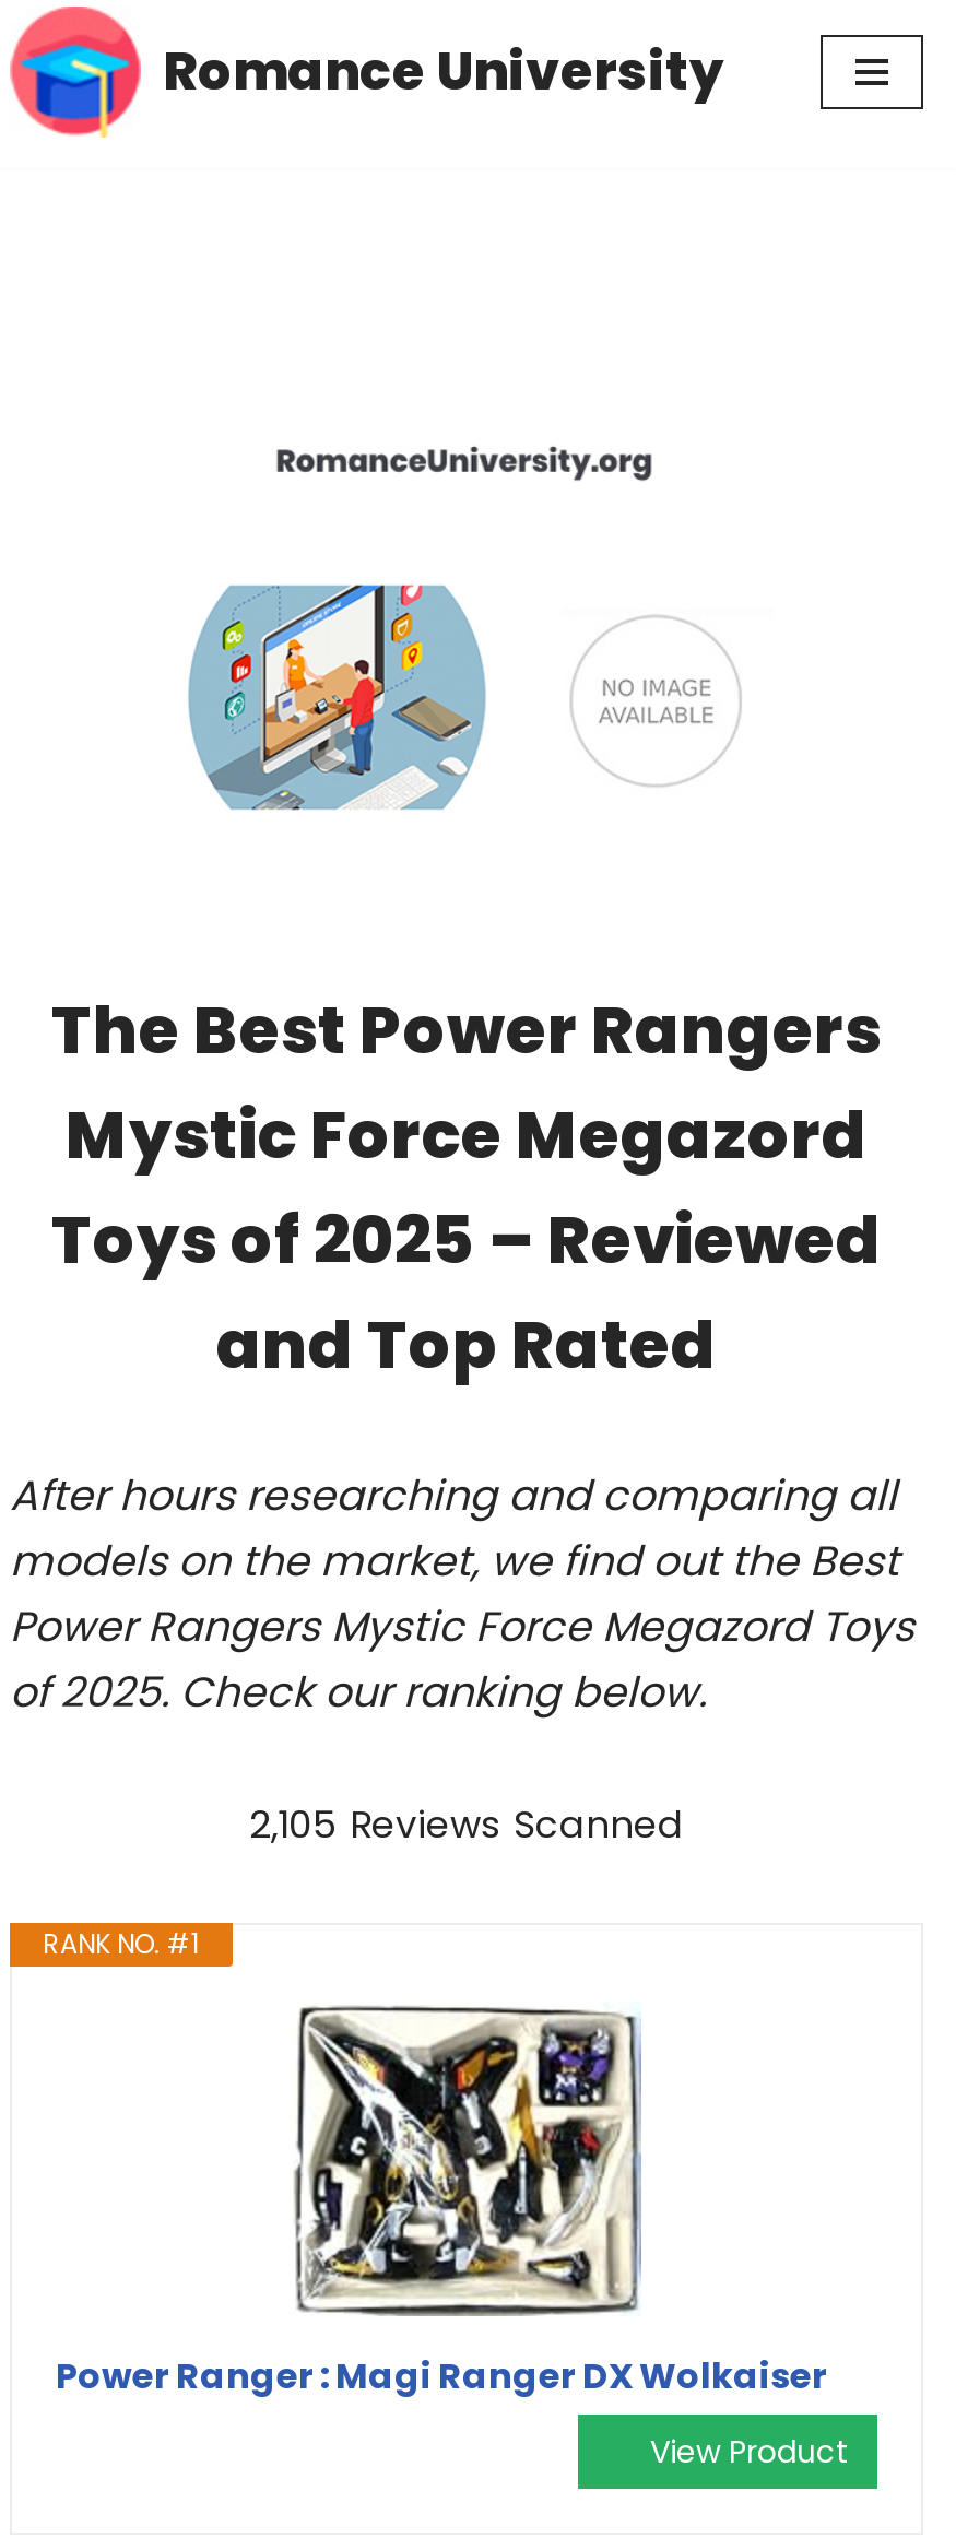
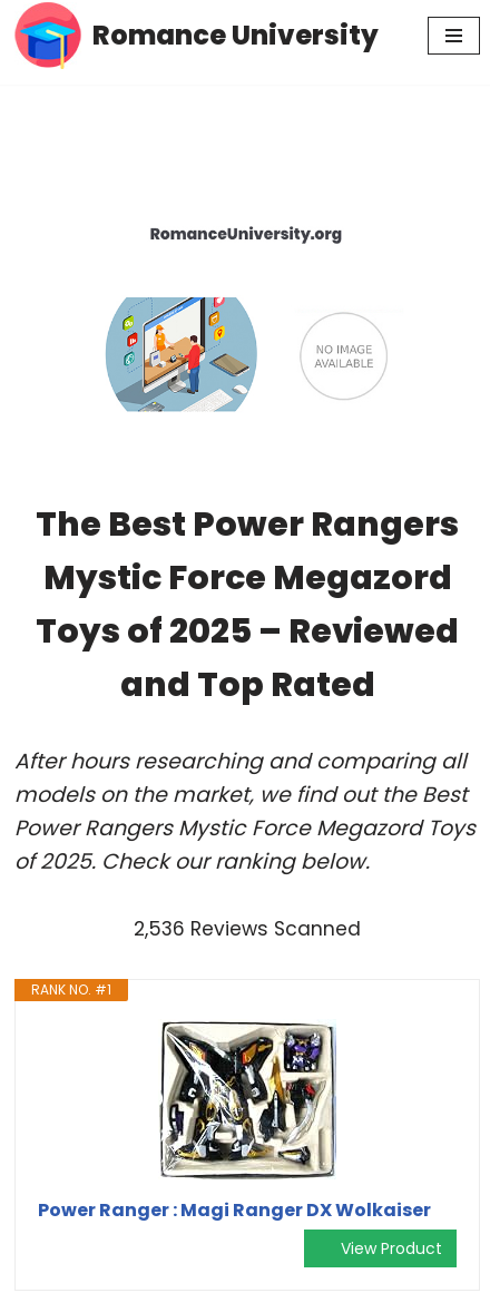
- 2,105 Reviews Scanned
+ 2,536 Reviews Scanned
